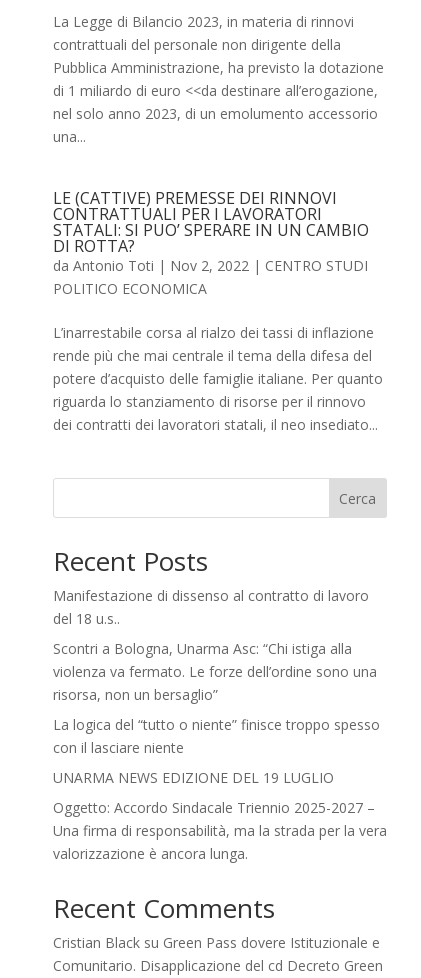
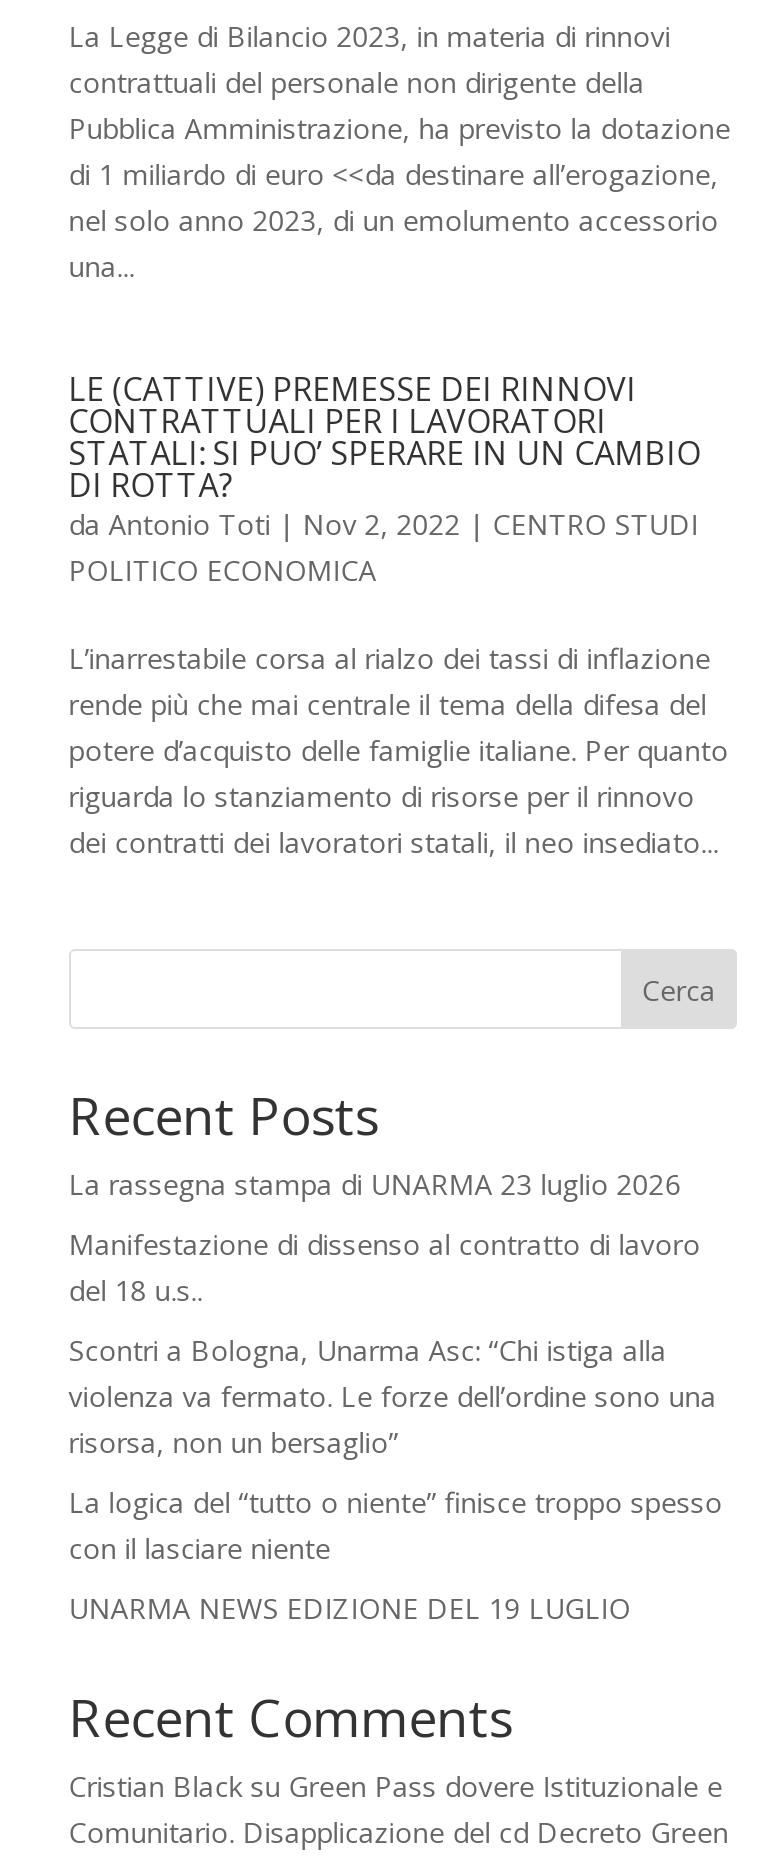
+ La rassegna stampa di UNARMA 23 luglio 2026

moved down: Manifestazione di dissenso al contratto di lavoro | del 18 u.s.. | Scontri a Bologna, Unarma Asc: “Chi istiga alla | violenza va fermato. Le forze dell’ordine sono una | risorsa, non un bersaglio” | La logica del “tutto o niente” finisce troppo spesso | con il lasciare niente | UNARMA NEWS EDIZIONE DEL 19 LUGLIO

- Oggetto: Accordo Sindacale Triennio 2025-2027 –
- Una firma di responsabilità, ma la strada per la vera
- valorizzazione è ancora lunga.
